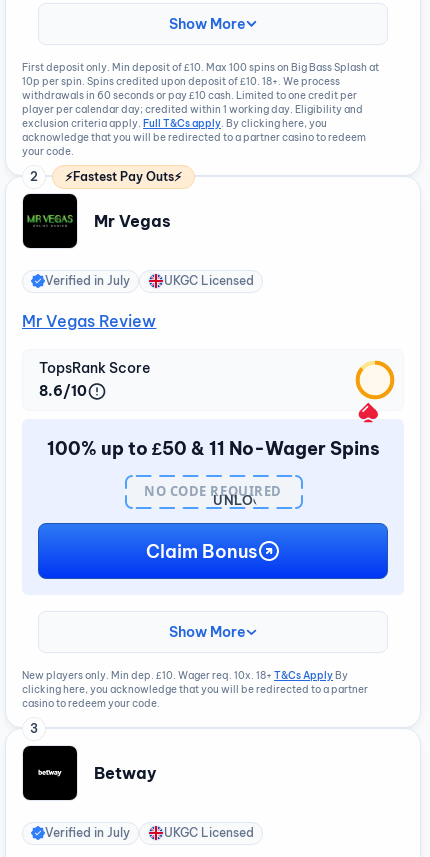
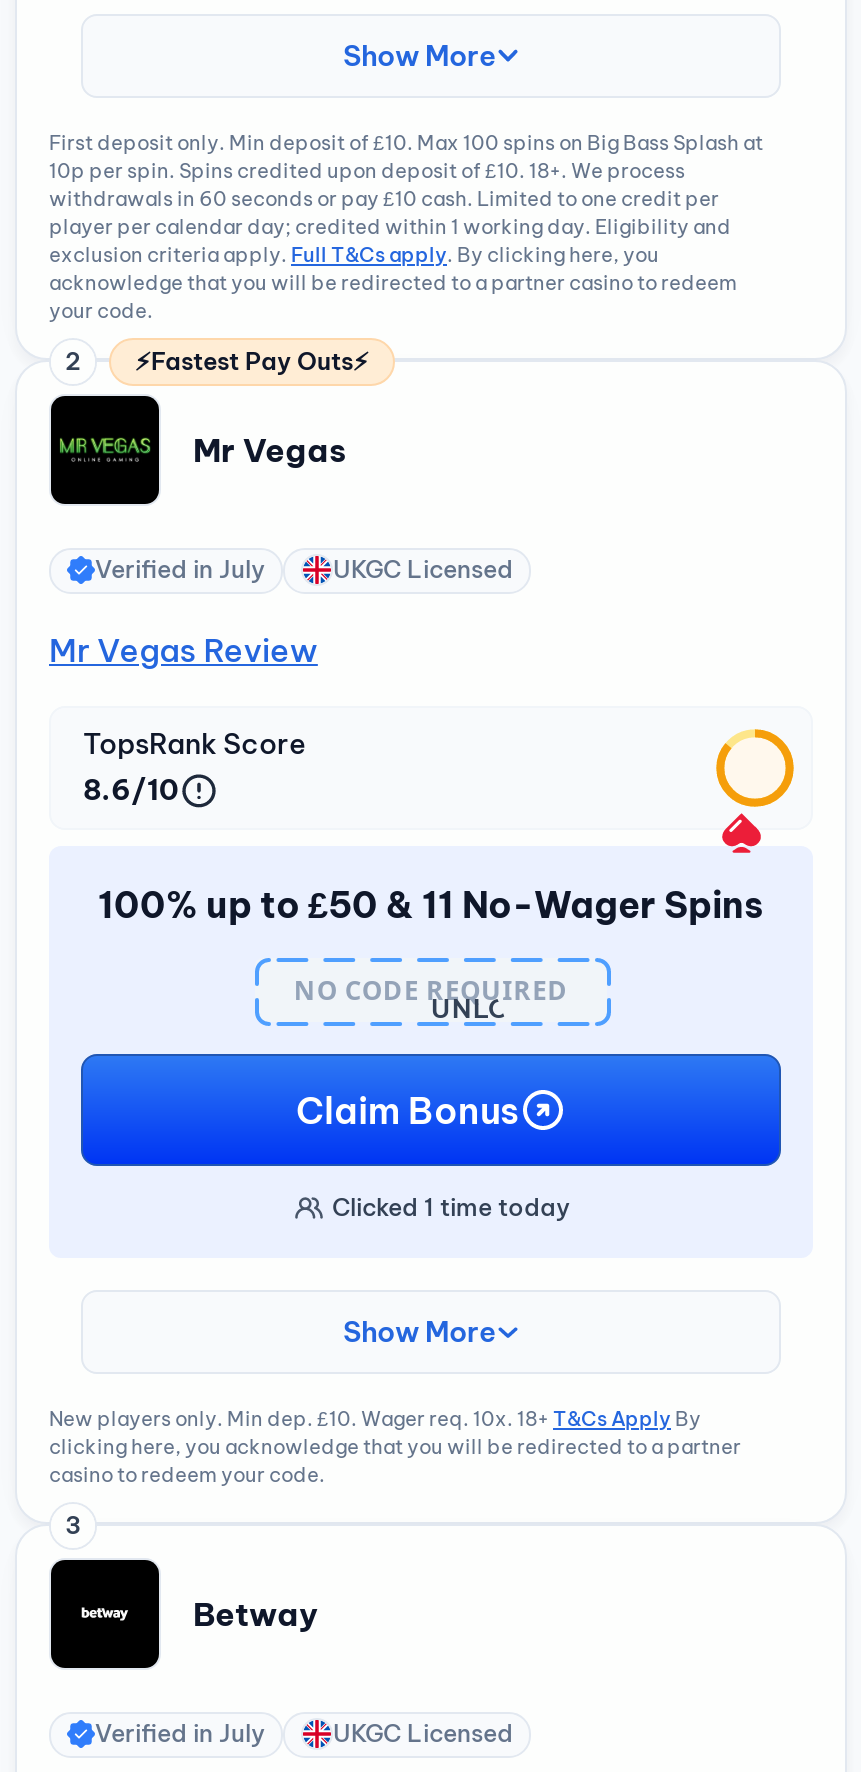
+ Clicked 1 time today
